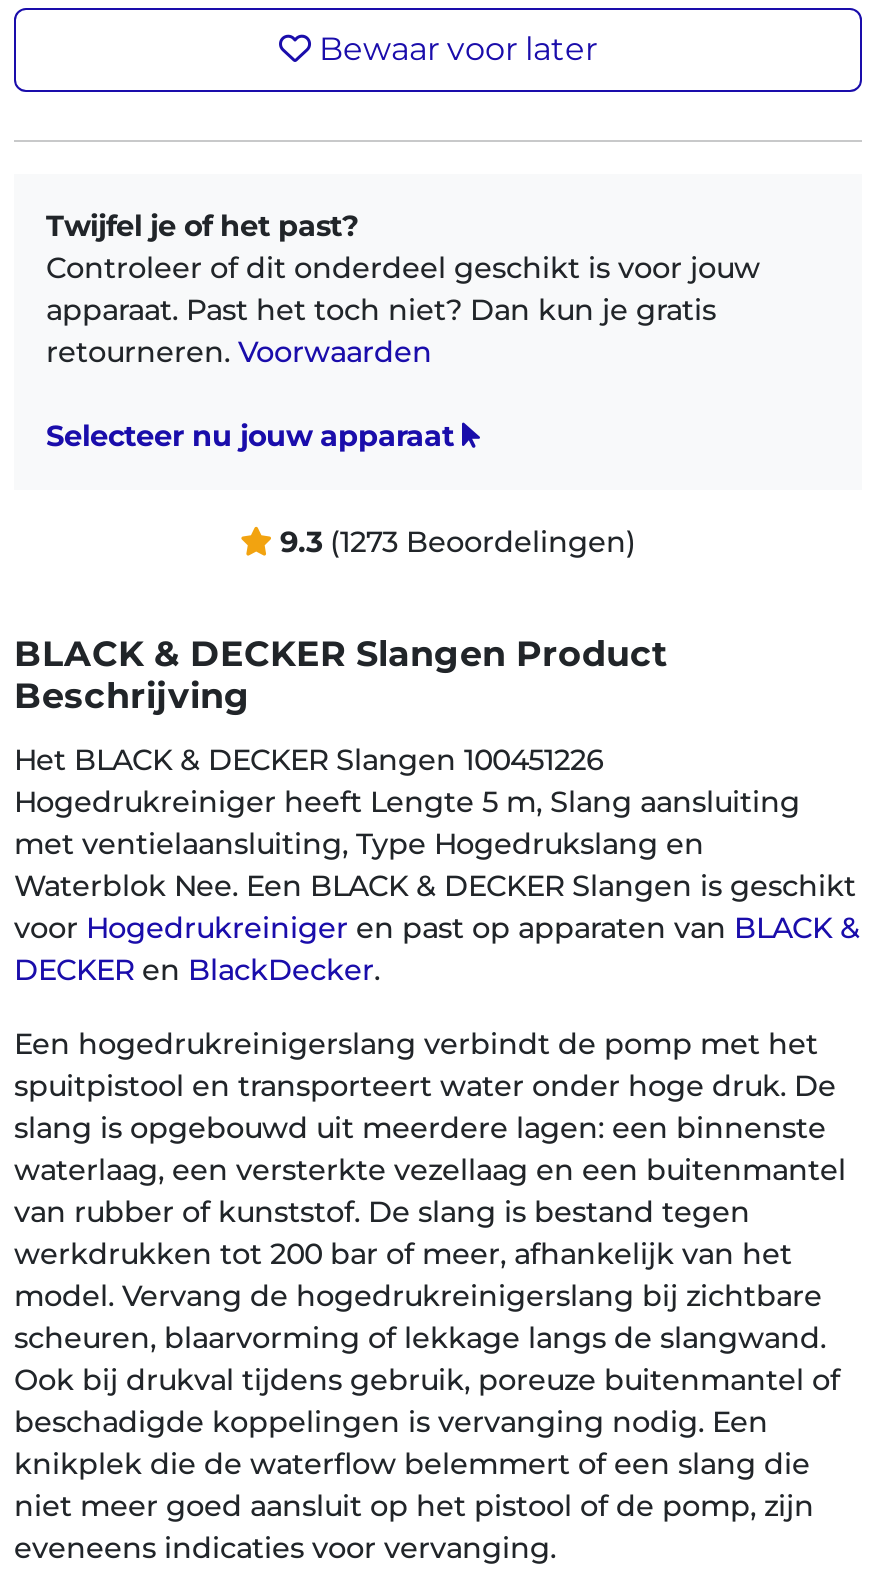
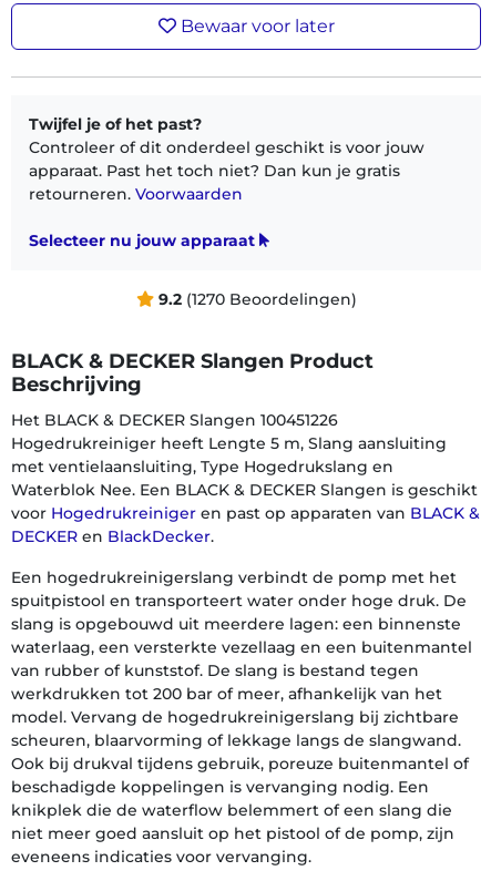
- 9.3 (1273 Beoordelingen)
+ 9.2 (1270 Beoordelingen)
